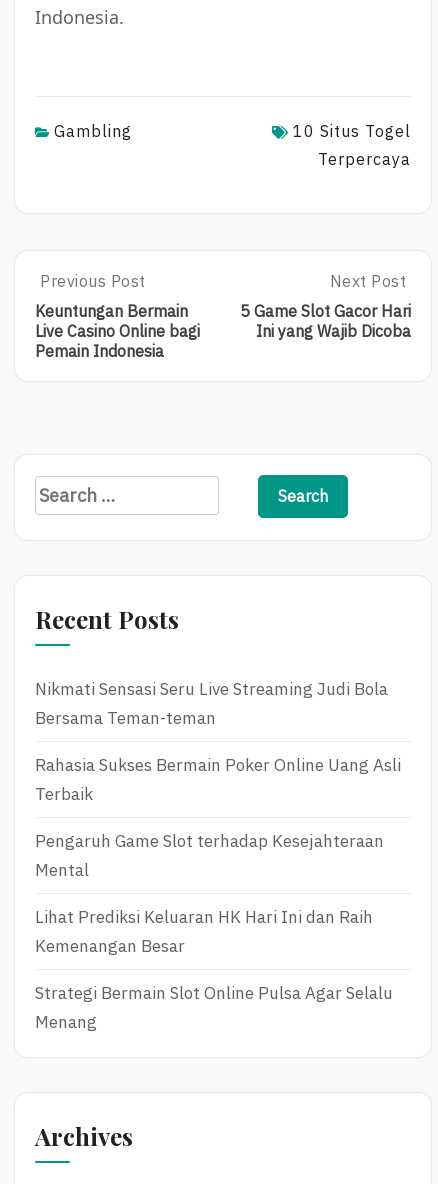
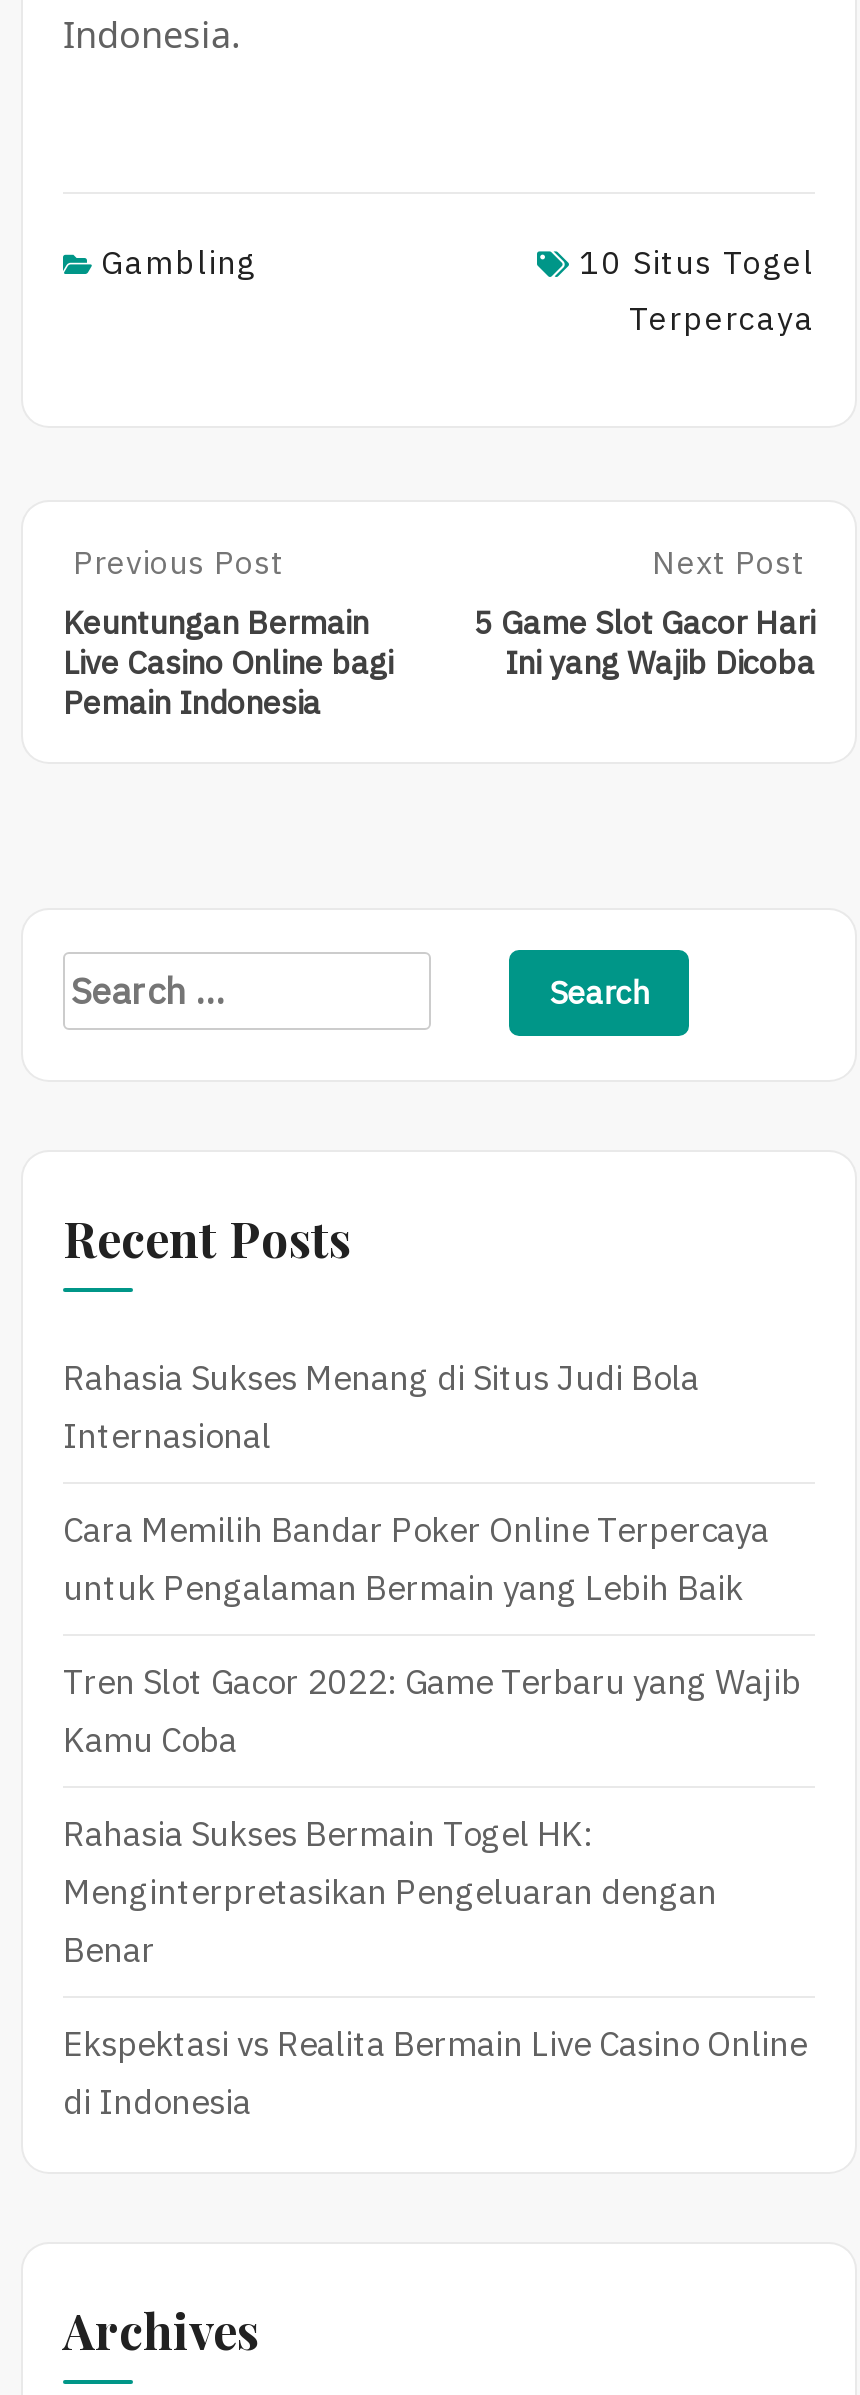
- Nikmati Sensasi Seru Live Streaming Judi Bola
- Bersama Teman-teman
+ Rahasia Sukses Menang di Situs Judi Bola
+ Internasional

- Rahasia Sukses Bermain Poker Online Uang Asli
- Terbaik
+ Cara Memilih Bandar Poker Online Terpercaya
+ untuk Pengalaman Bermain yang Lebih Baik

- Pengaruh Game Slot terhadap Kesejahteraan
- Mental
+ Tren Slot Gacor 2022: Game Terbaru yang Wajib
+ Kamu Coba

- Lihat Prediksi Keluaran HK Hari Ini dan Raih
- Kemenangan Besar
+ Rahasia Sukses Bermain Togel HK:
+ Menginterpretasikan Pengeluaran dengan
+ Benar

- Strategi Bermain Slot Online Pulsa Agar Selalu
- Menang
+ Ekspektasi vs Realita Bermain Live Casino Online
+ di Indonesia
